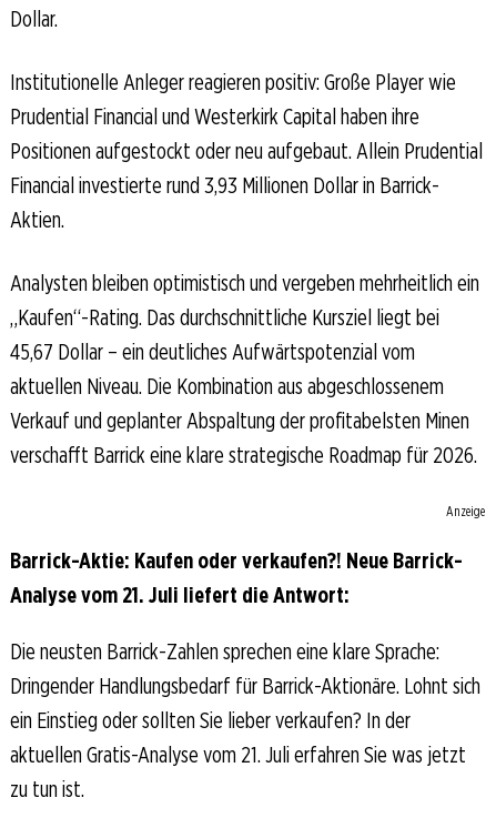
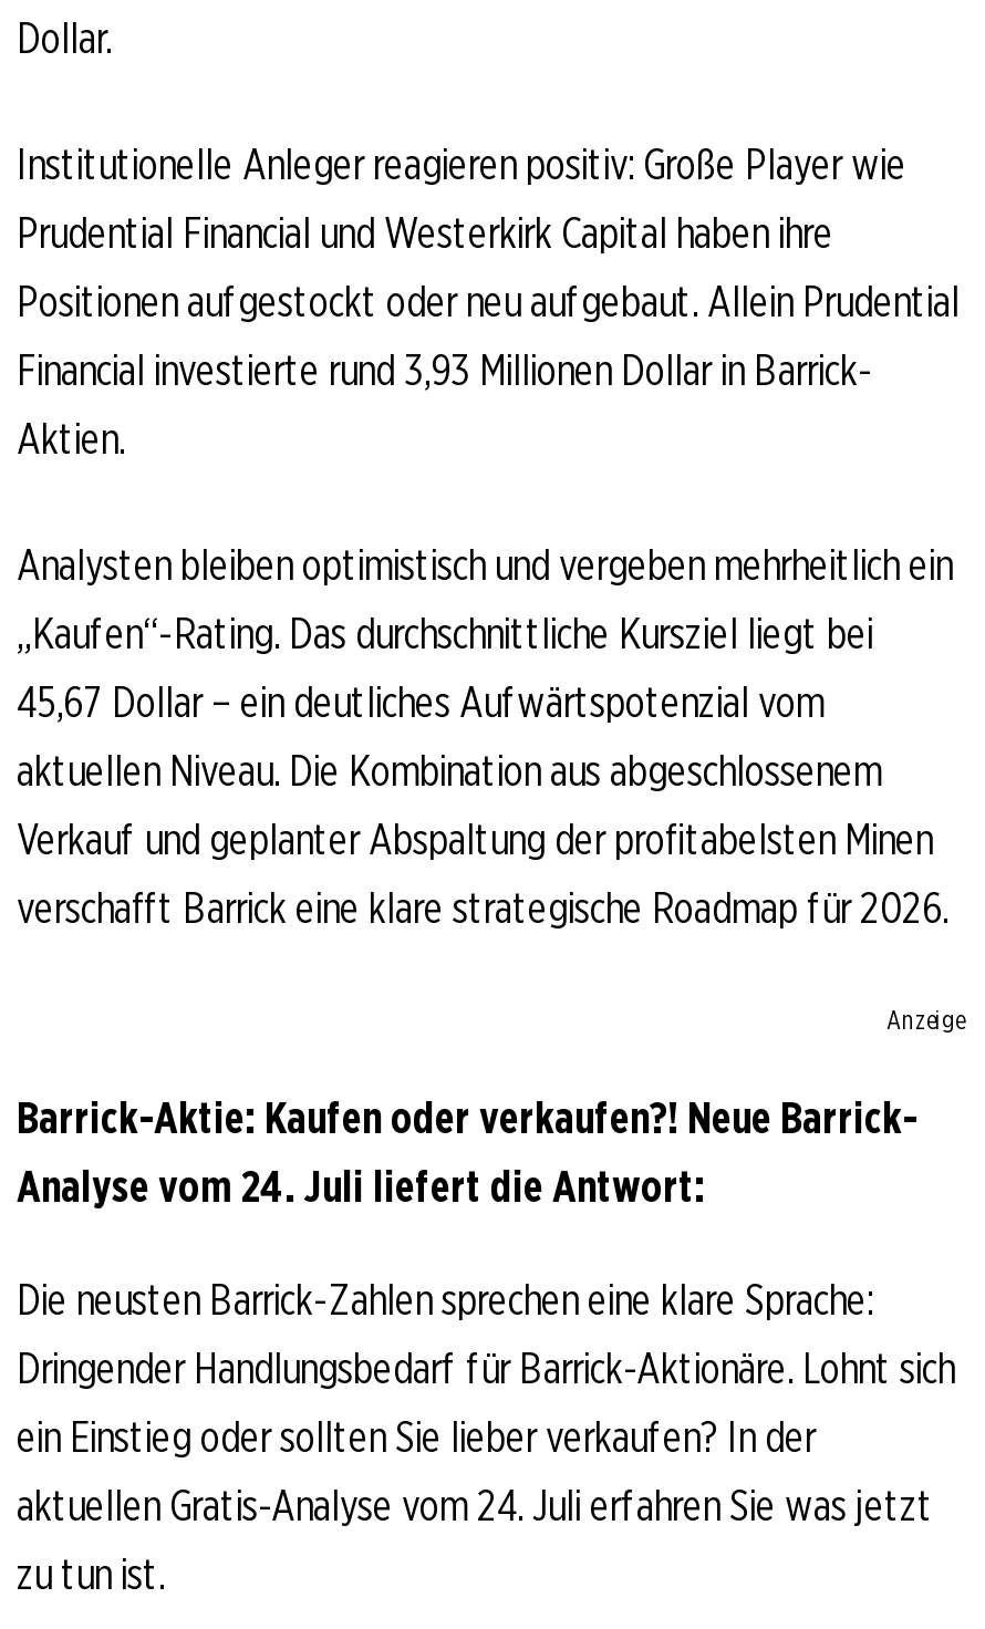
- Analyse vom 21. Juli liefert die Antwort:
+ Analyse vom 24. Juli liefert die Antwort:

- aktuellen Gratis-Analyse vom 21. Juli erfahren Sie was jetzt
+ aktuellen Gratis-Analyse vom 24. Juli erfahren Sie was jetzt
